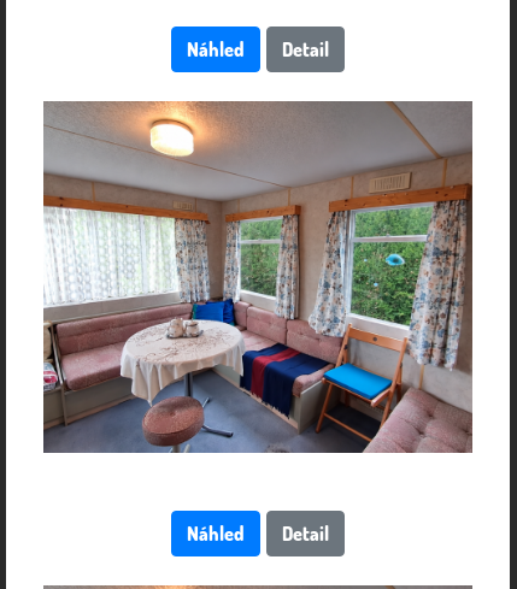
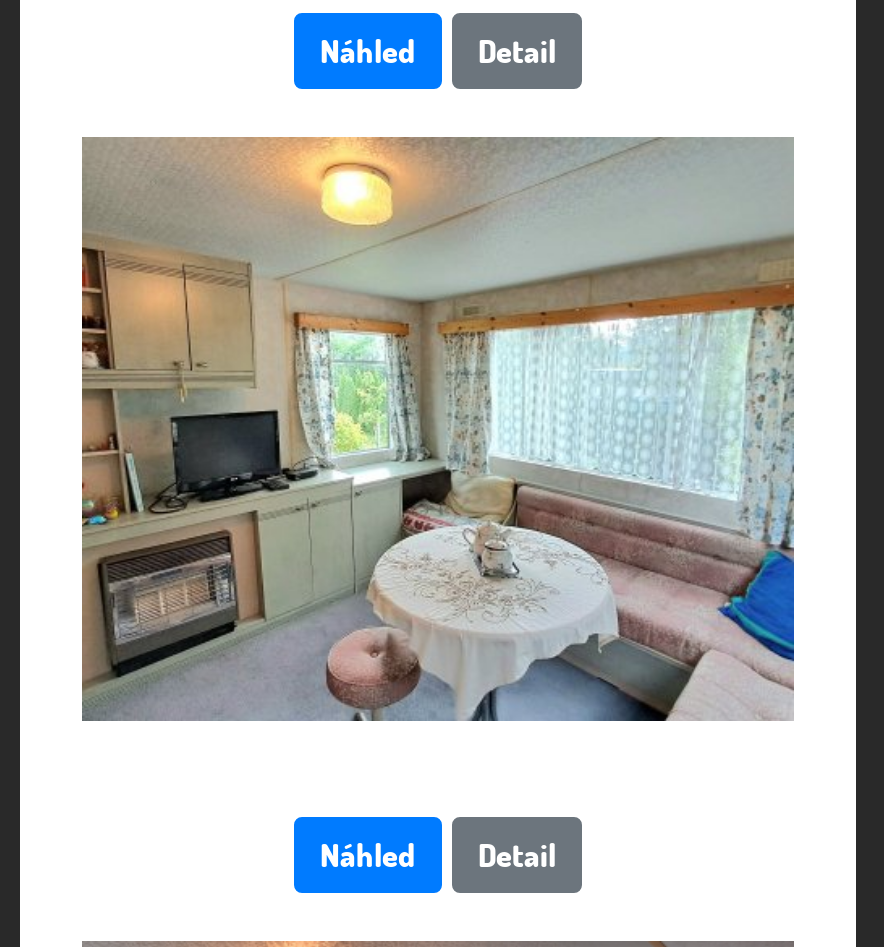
- [image]
+ [image]
